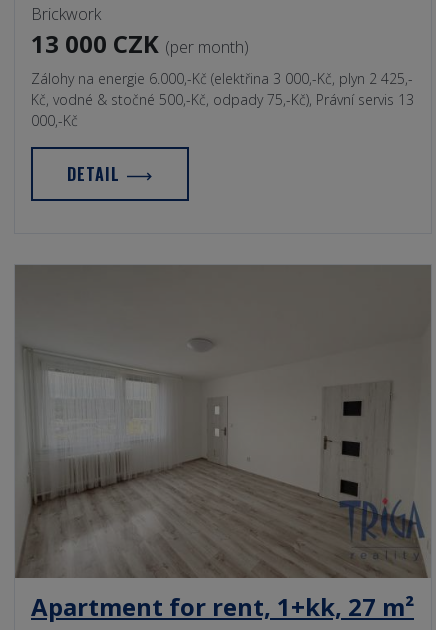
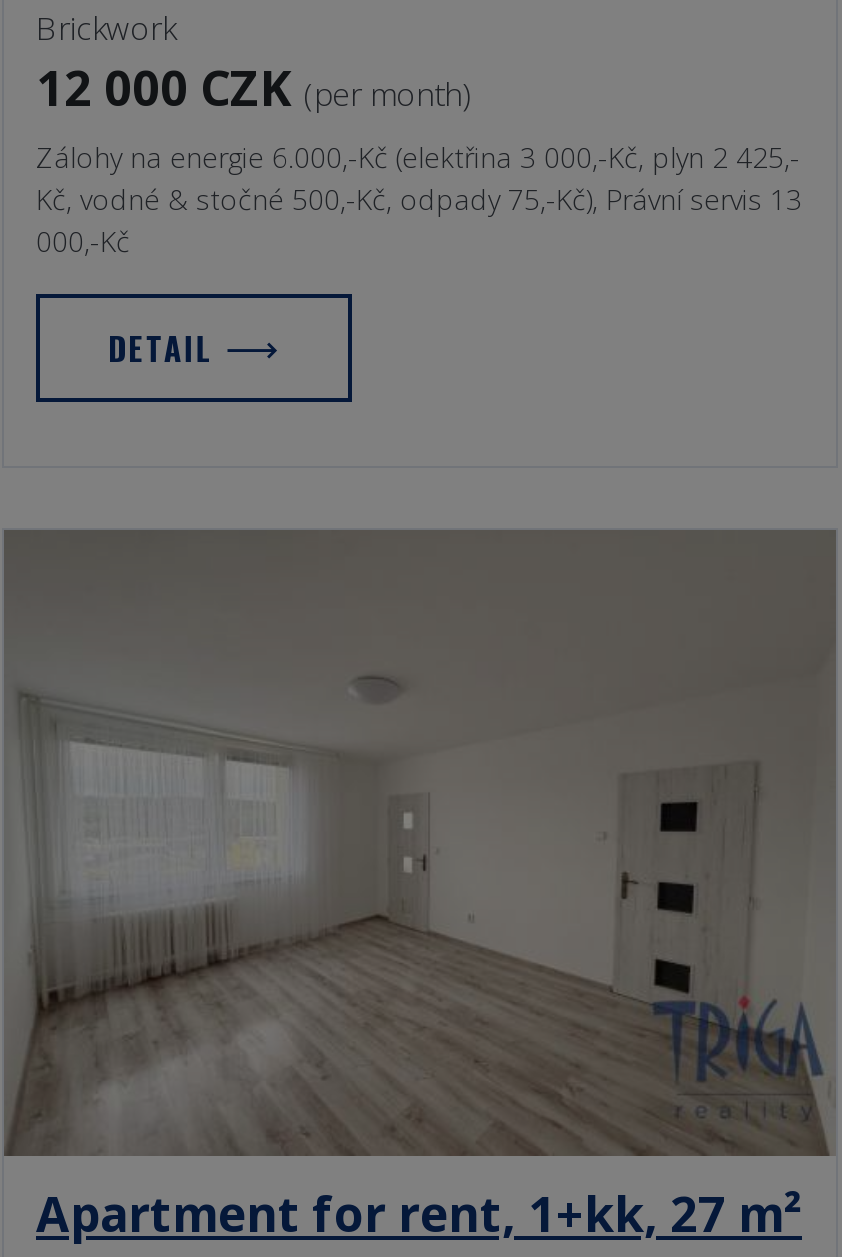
- 13 000 CZK (per month)
+ 12 000 CZK (per month)
